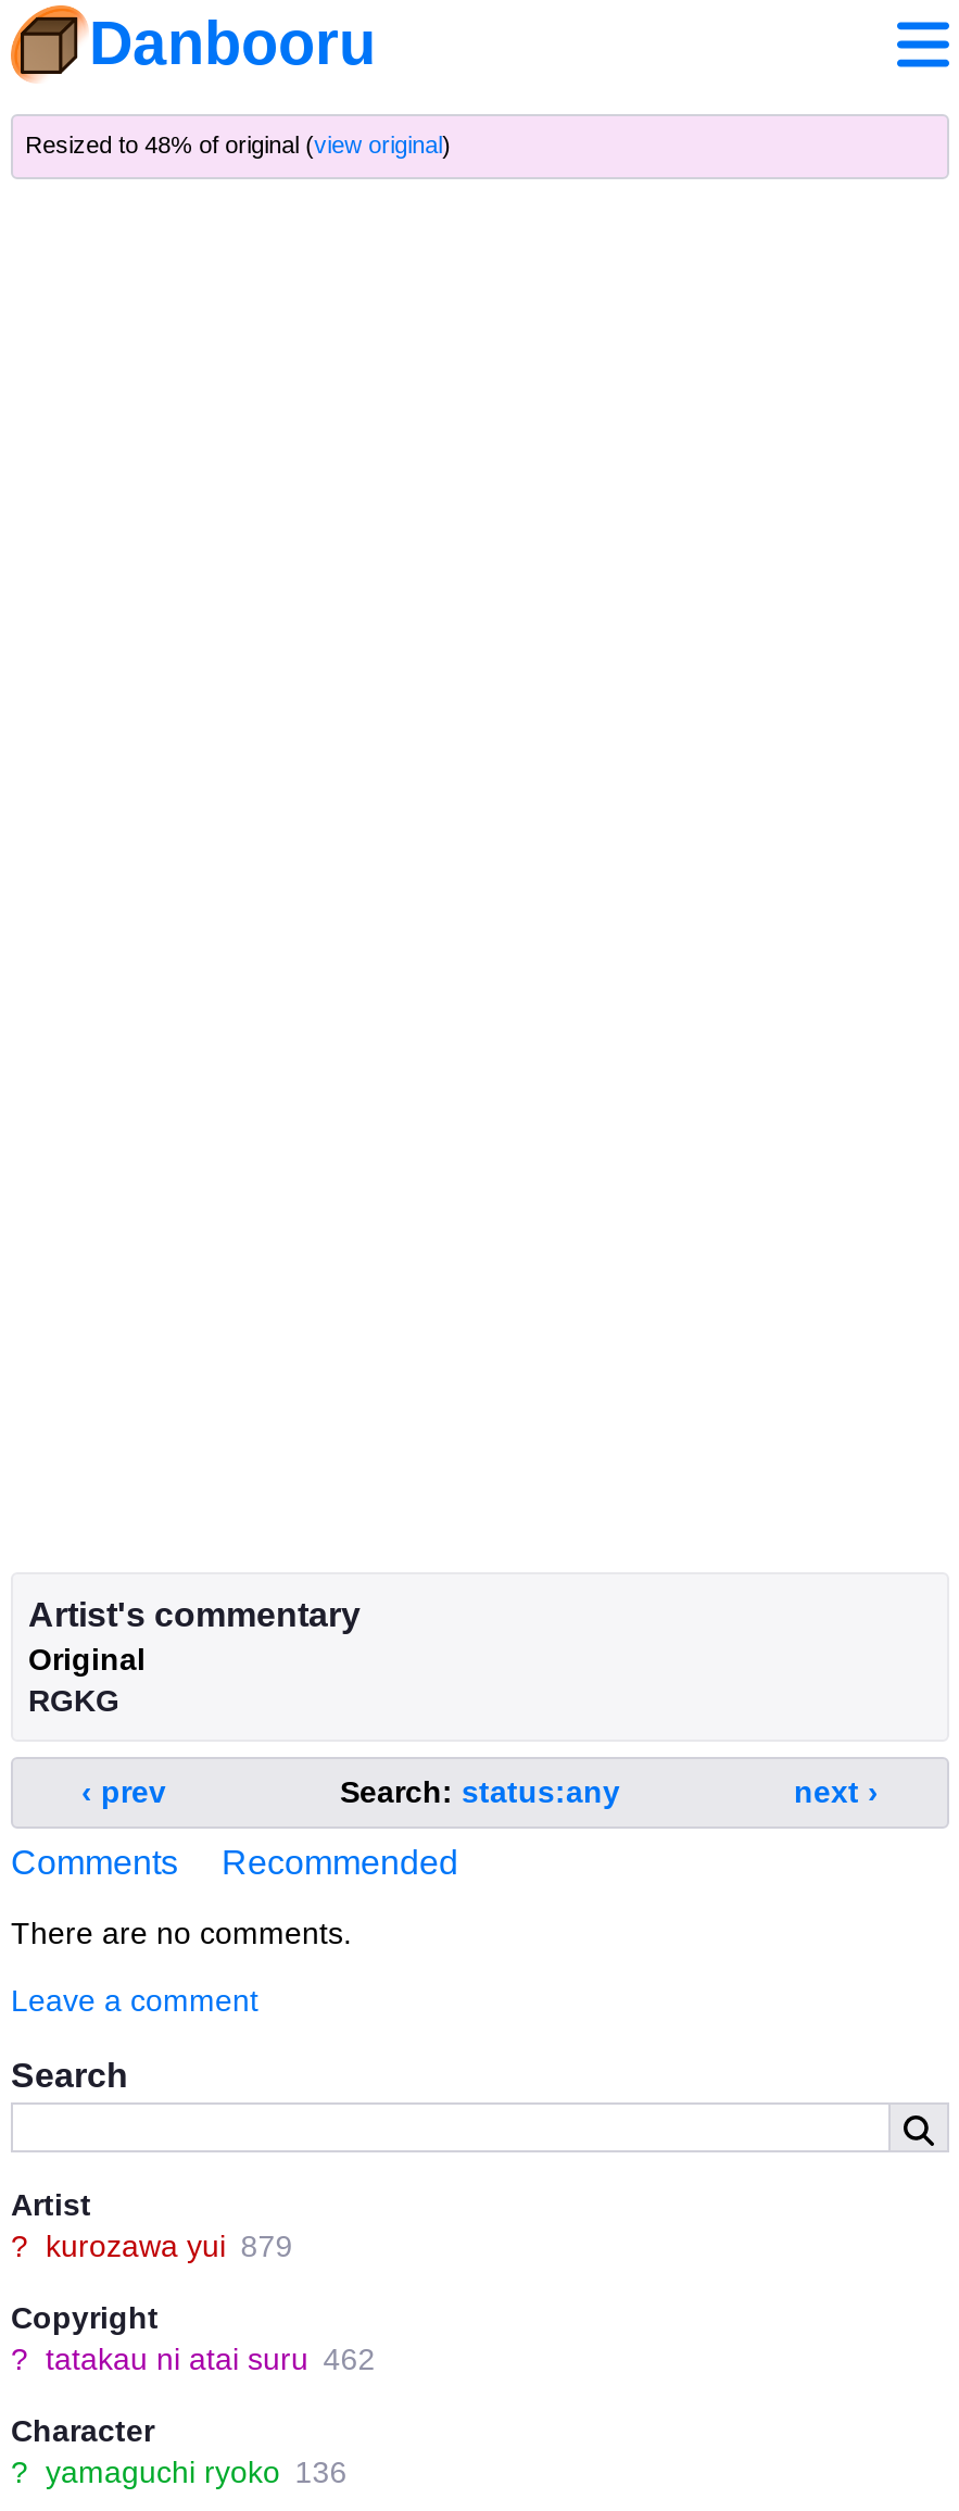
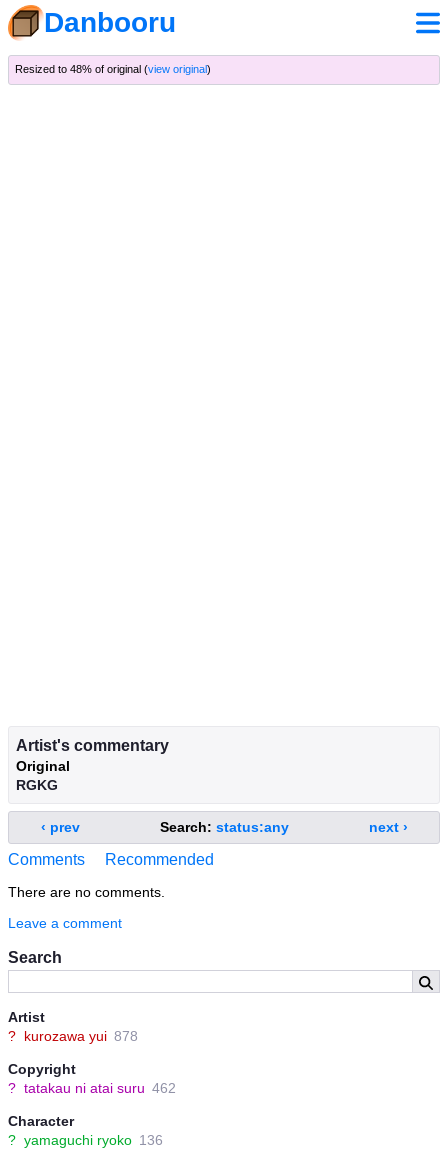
- ? kurozawa yui 879
+ ? kurozawa yui 878
